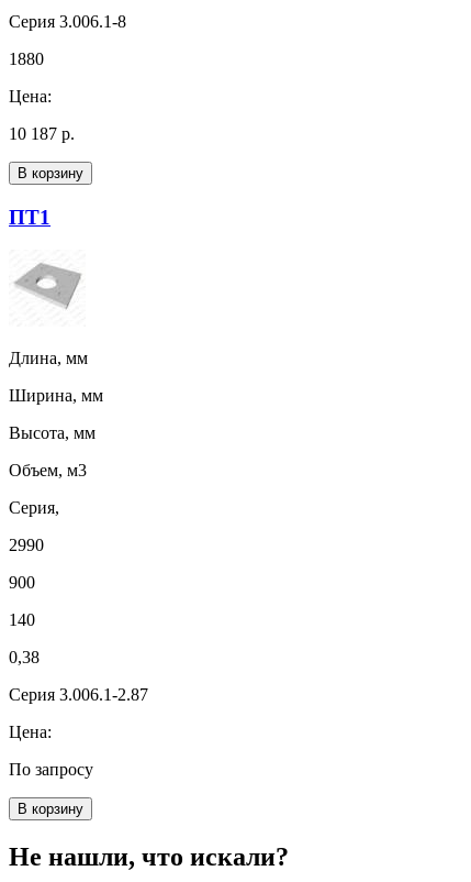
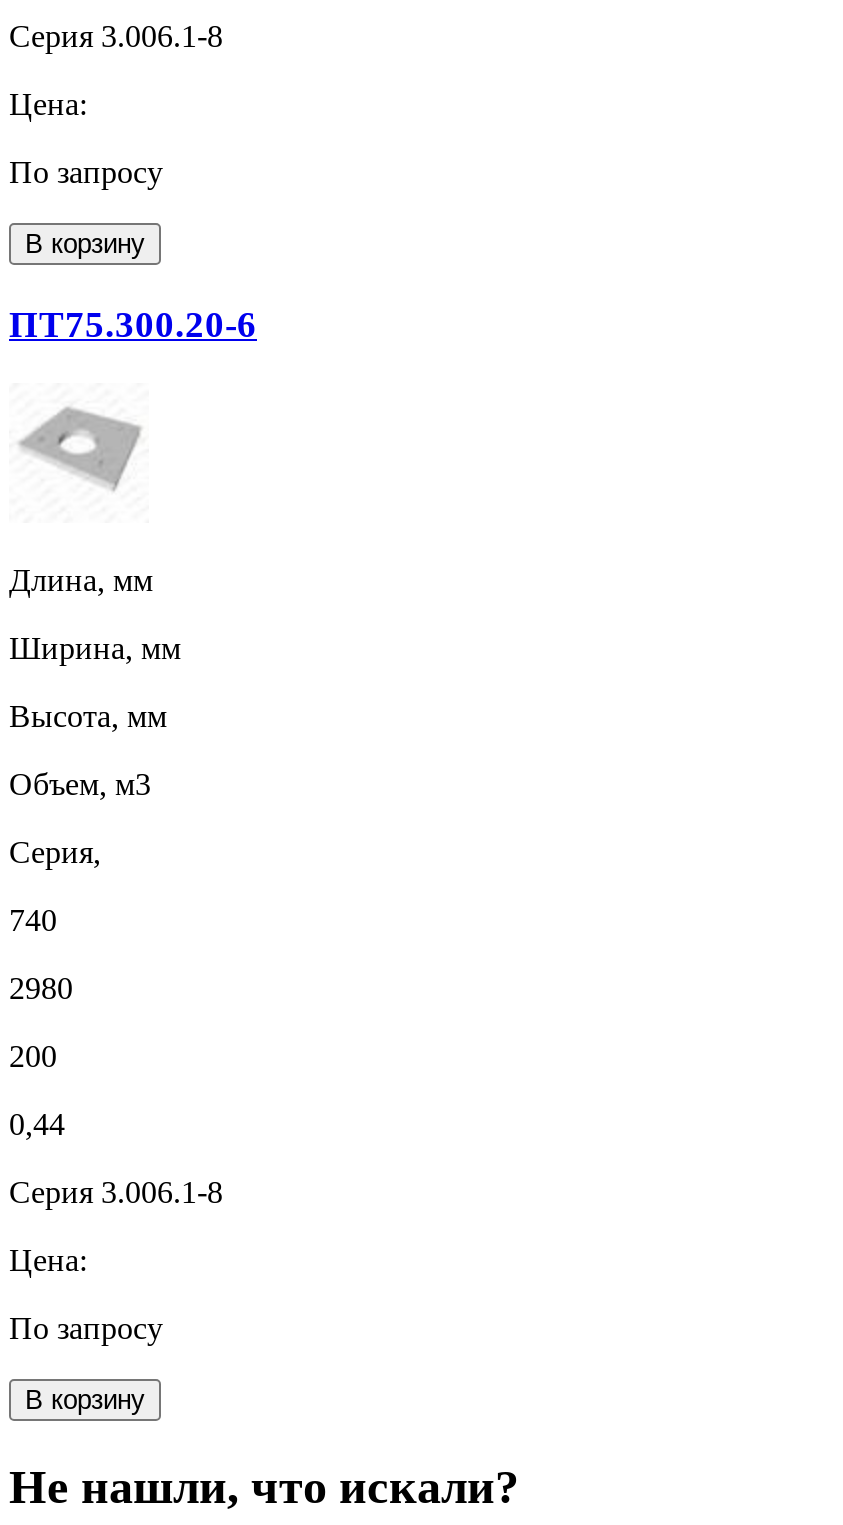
- 1880

- 10 187 р.
+ По запросу

- ПТ1
+ ПТ75.300.20-6

- 2990
+ 740

- 900
+ 2980

- 140
+ 200

- 0,38
+ 0,44

- Серия 3.006.1-2.87
+ Серия 3.006.1-8
